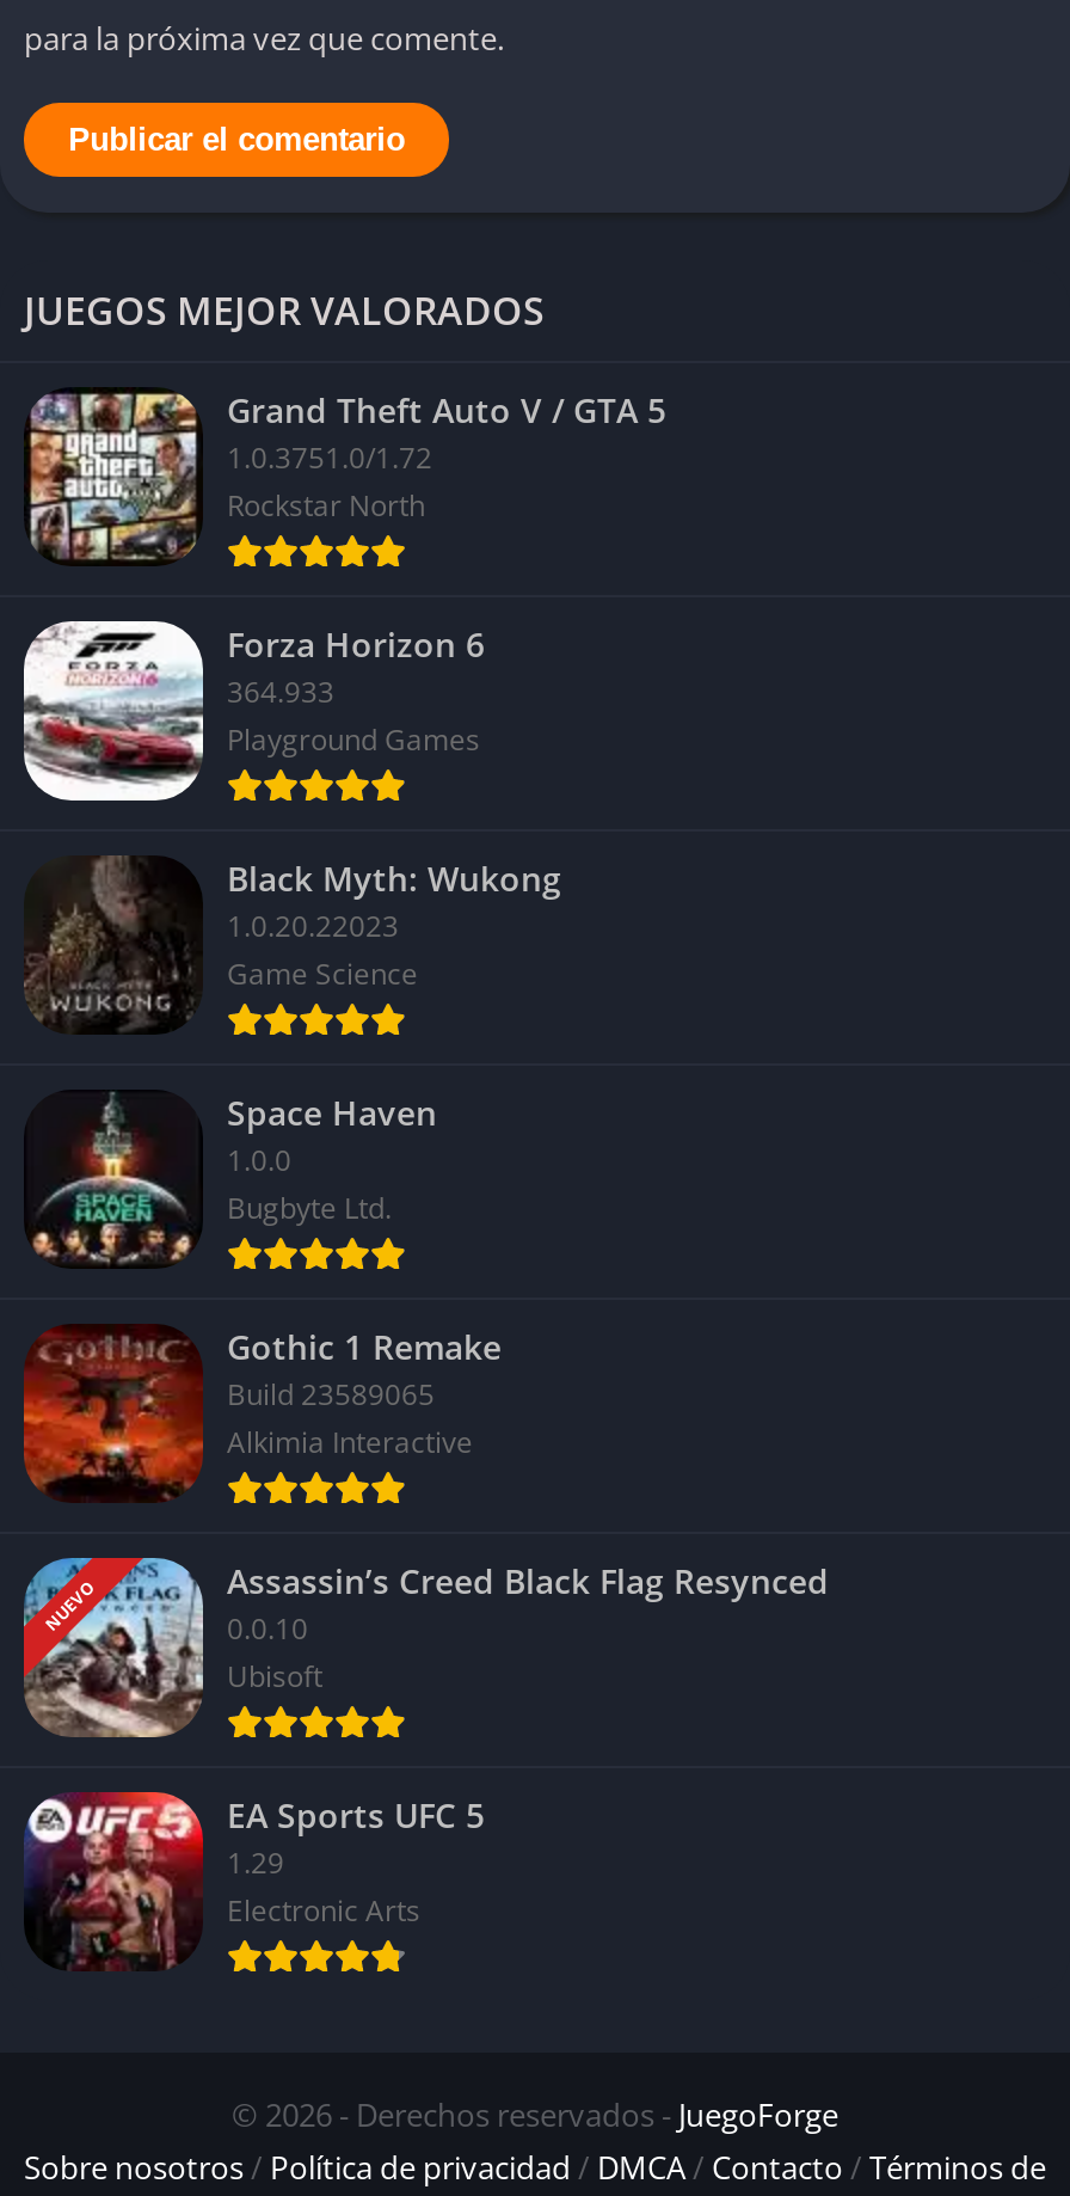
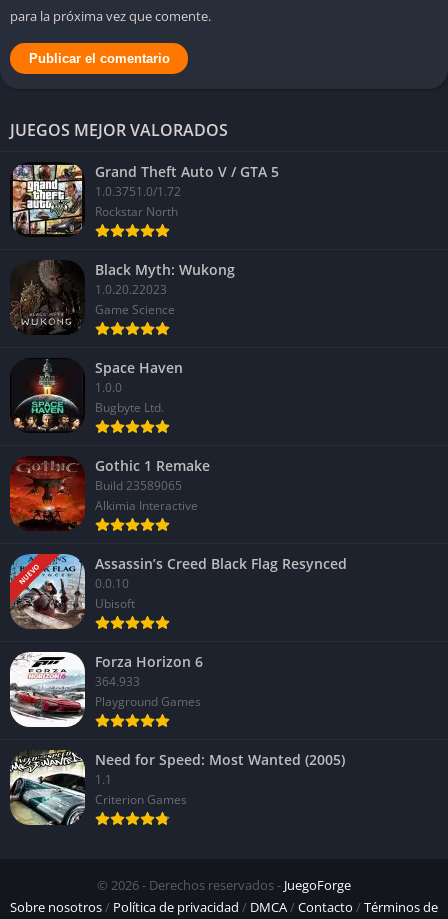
moved down: [image] | Forza Horizon 6 | 364.933 | Playground Games

moved up: [image] | Black Myth: Wukong | 1.0.20.22023 | ... | 0.0.10 | Ubisoft

- [image]
- EA Sports UFC 5
- 1.29
- Electronic Arts
+ [image]
+ Need for Speed: Most Wanted (2005)
+ 1.1
+ Criterion Games
